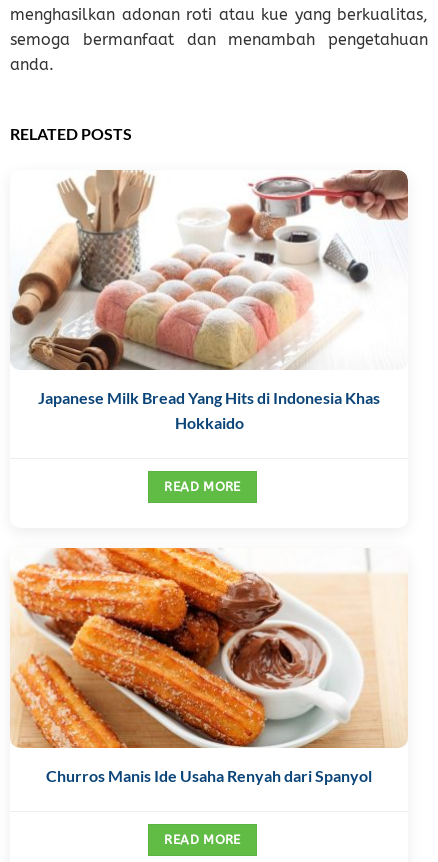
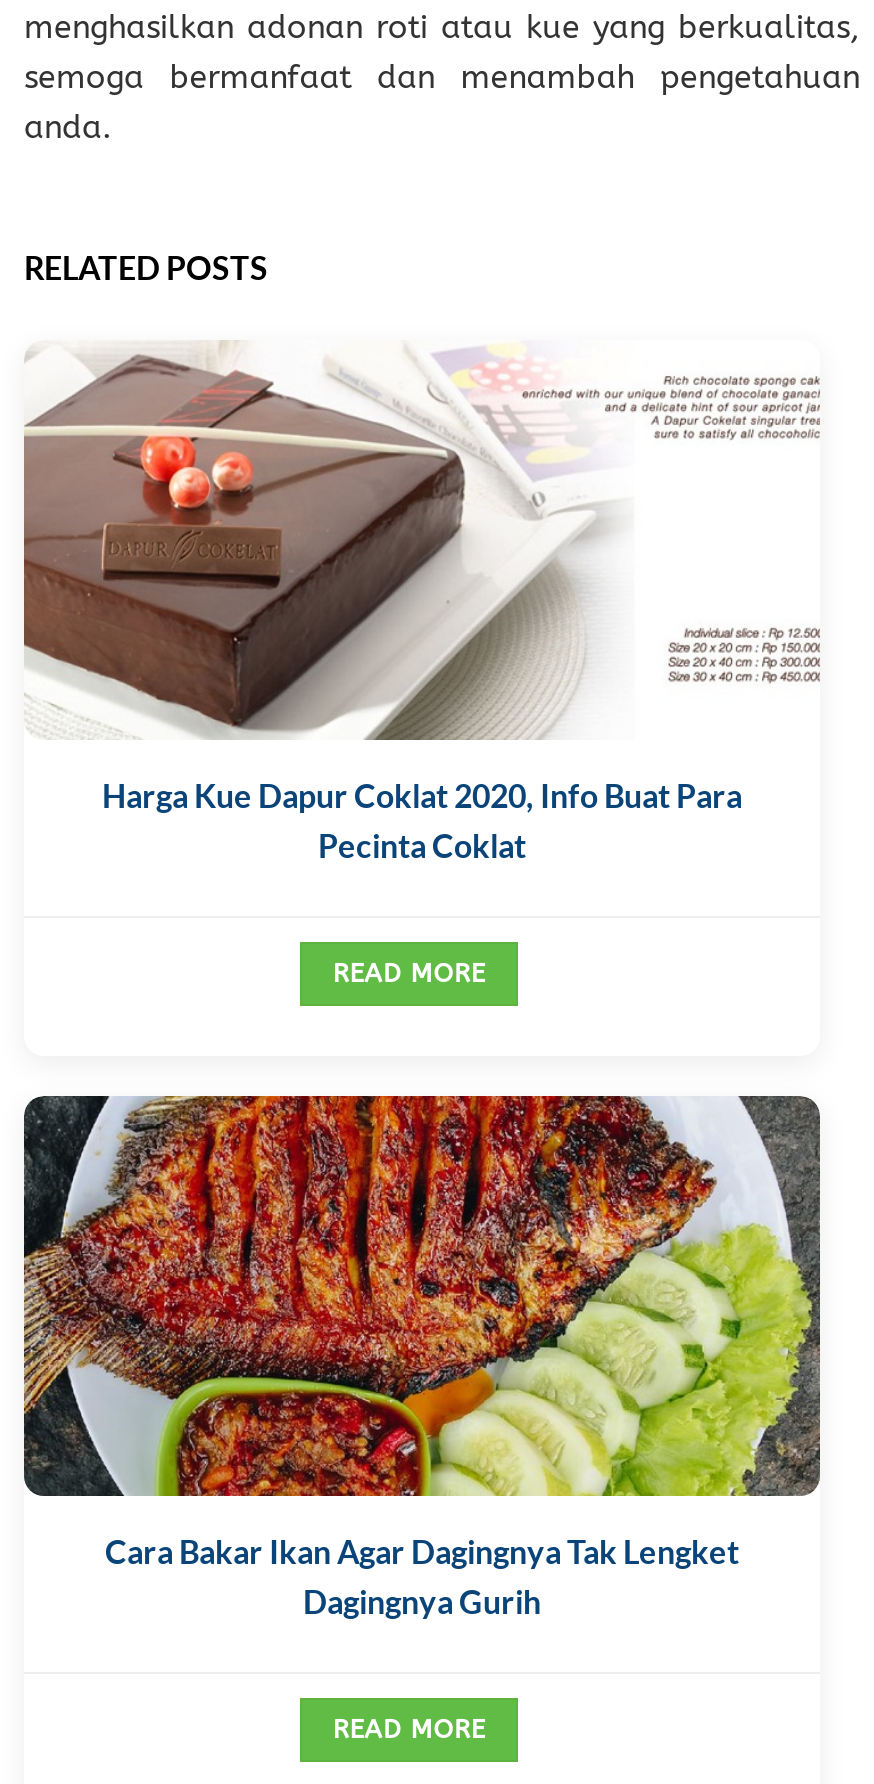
- [image]
- Japanese Milk Bread Yang Hits di Indonesia Khas
- Hokkaido
+ [image]
+ Harga Kue Dapur Coklat 2020, Info Buat Para
+ Pecinta Coklat

- [image]
- Churros Manis Ide Usaha Renyah dari Spanyol
+ [image]
+ Cara Bakar Ikan Agar Dagingnya Tak Lengket
+ Dagingnya Gurih
